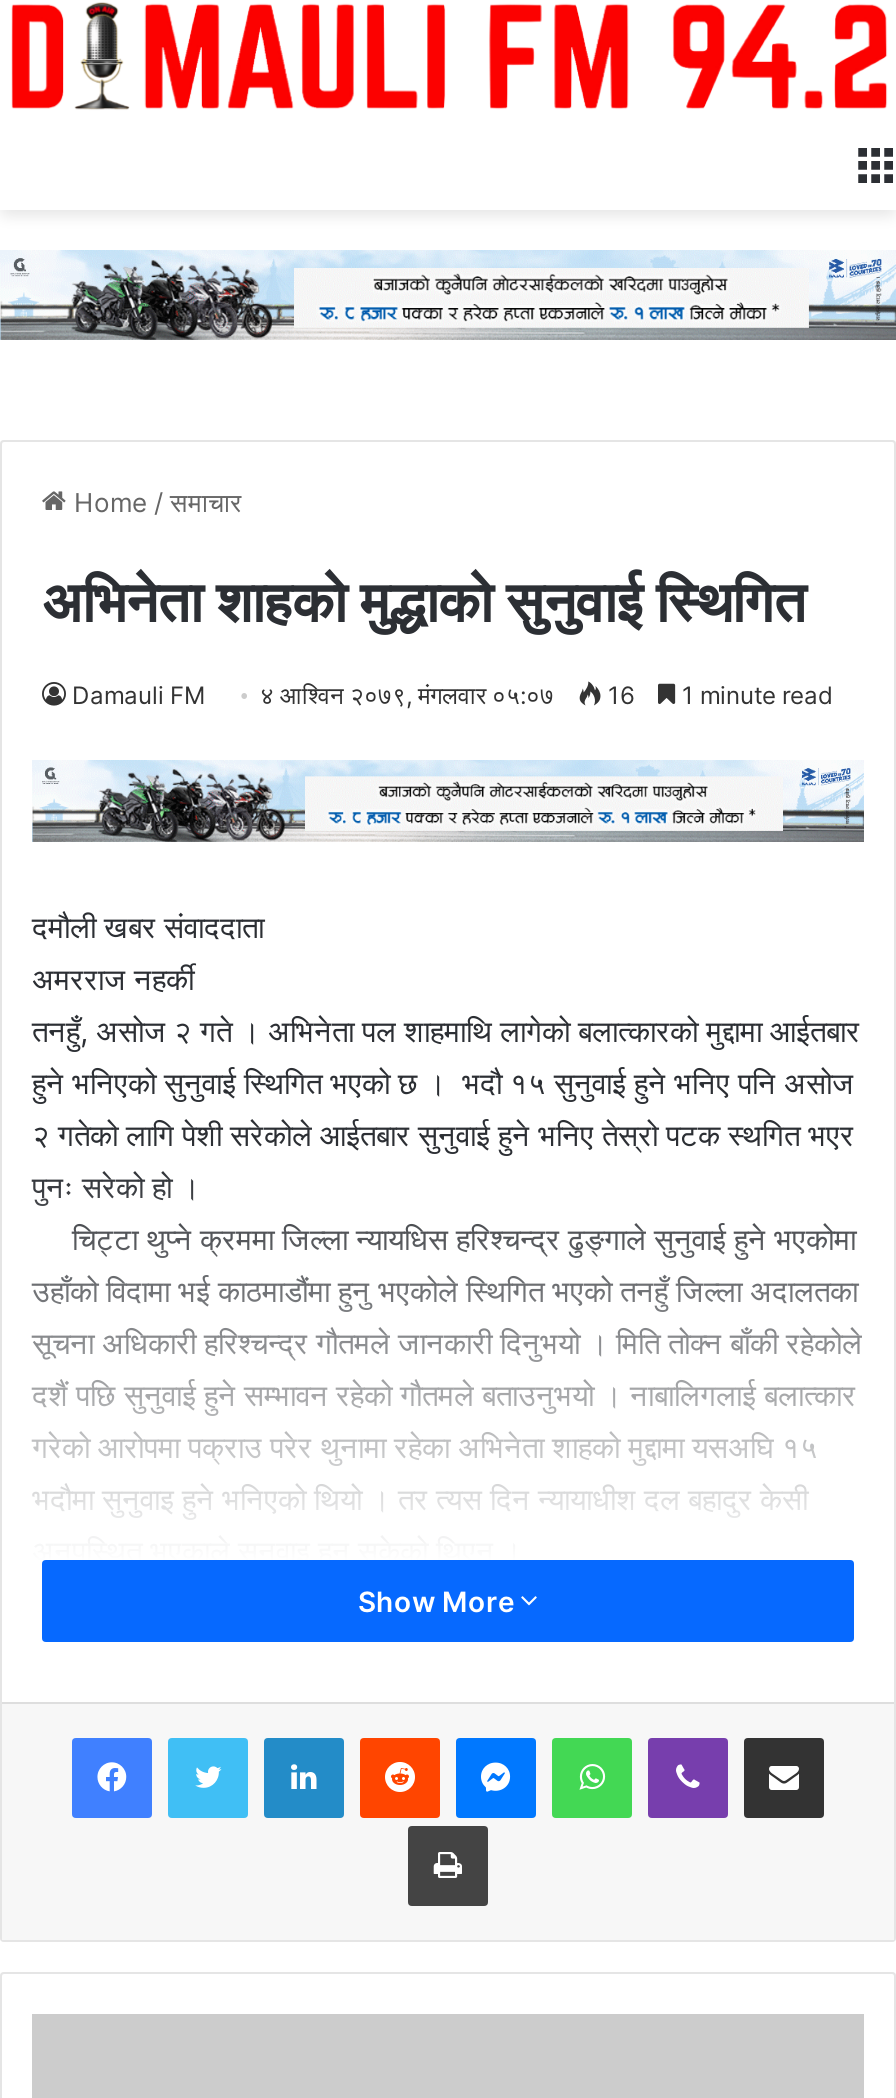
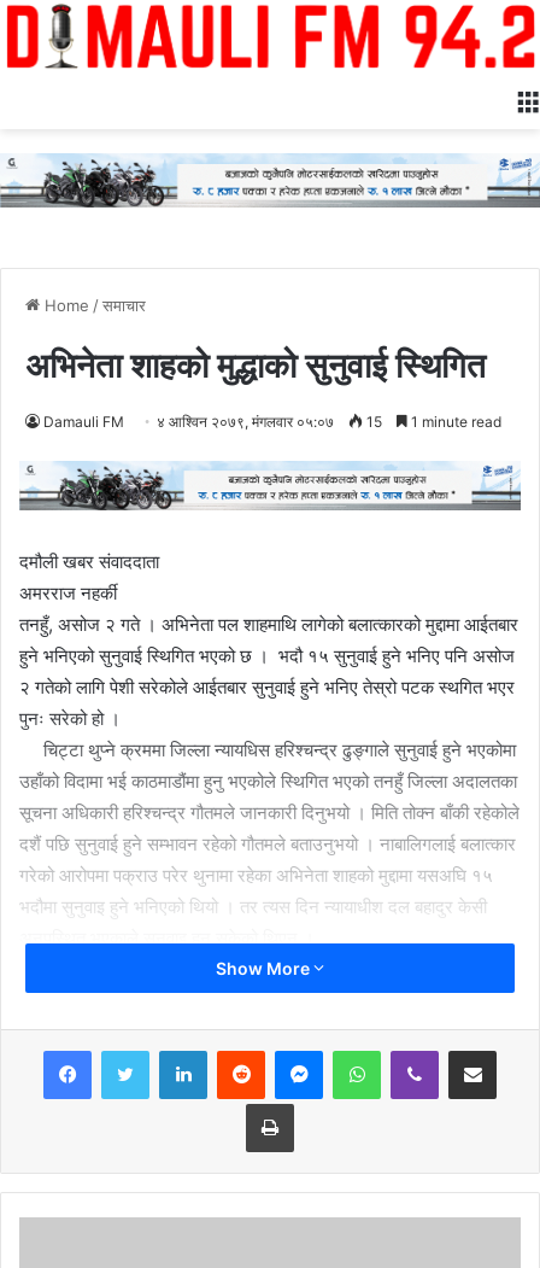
- Damauli FM ४ आश्विन २०७९, मंगलवार ०५:०७ 16 1 minute read
+ Damauli FM ४ आश्विन २०७९, मंगलवार ०५:०७ 15 1 minute read
